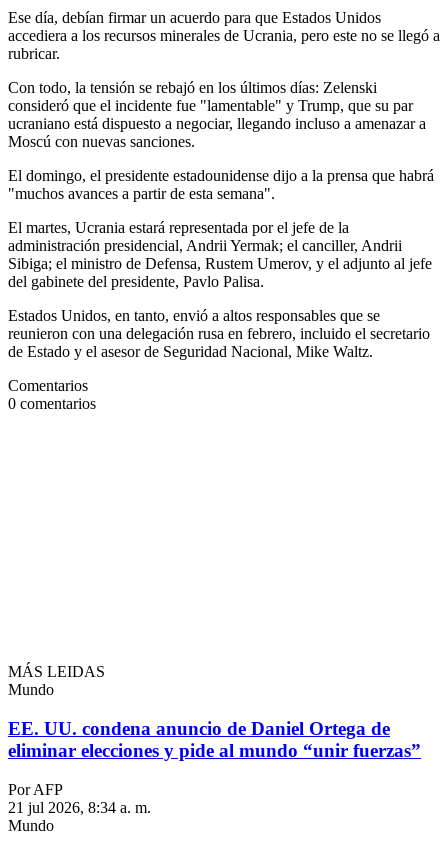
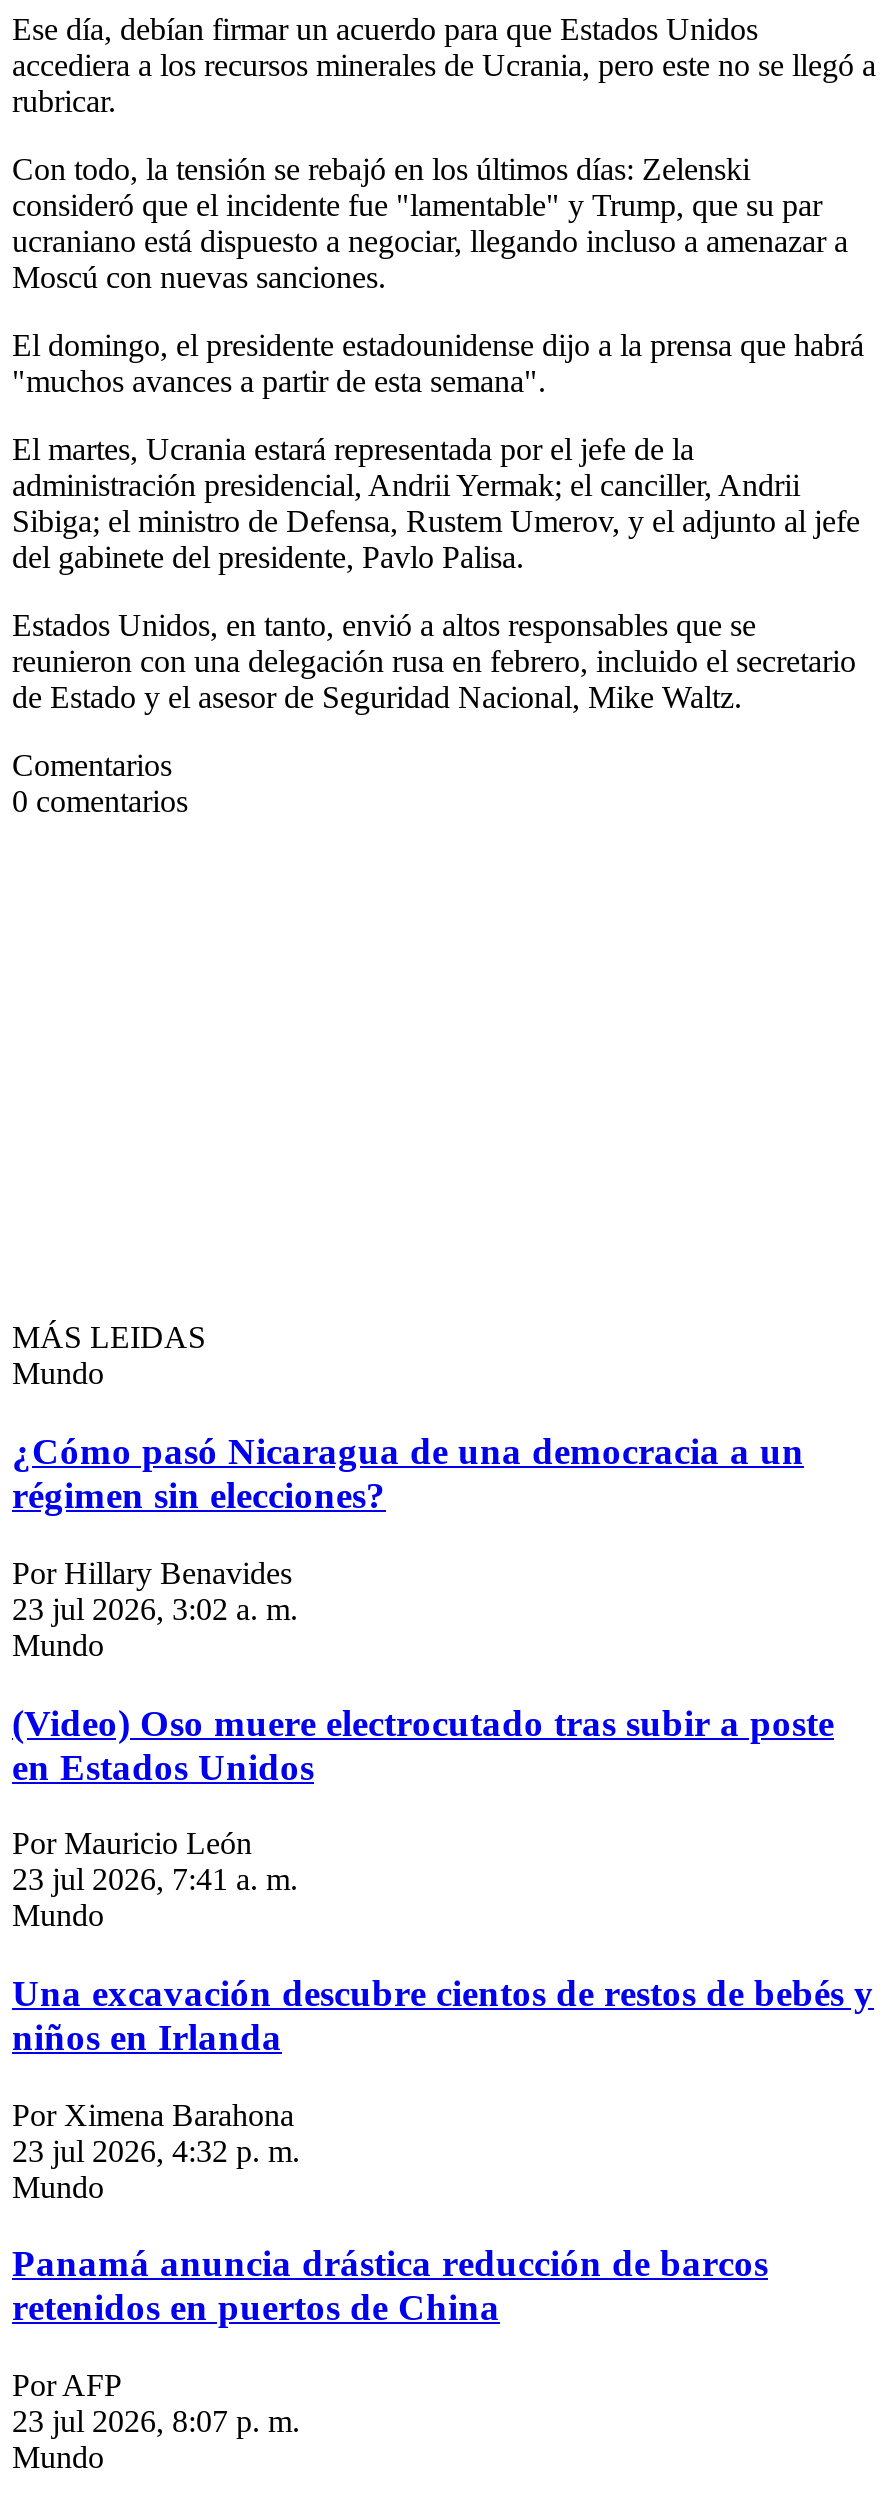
- EE. UU. condena anuncio de Daniel Ortega de
- eliminar elecciones y pide al mundo “unir fuerzas”
+ ¿Cómo pasó Nicaragua de una democracia a un
+ régimen sin elecciones?
+ Por Hillary Benavides
+ 23 jul 2026, 3:02 a. m.
+ Mundo
+ (Video) Oso muere electrocutado tras subir a poste
+ en Estados Unidos
+ Por Mauricio León
+ 23 jul 2026, 7:41 a. m.
+ Mundo
+ Una excavación descubre cientos de restos de bebés y
+ niños en Irlanda
+ Por Ximena Barahona
+ 23 jul 2026, 4:32 p. m.
+ Mundo
+ Panamá anuncia drástica reducción de barcos
+ retenidos en puertos de China

- 21 jul 2026, 8:34 a. m.
+ 23 jul 2026, 8:07 p. m.
